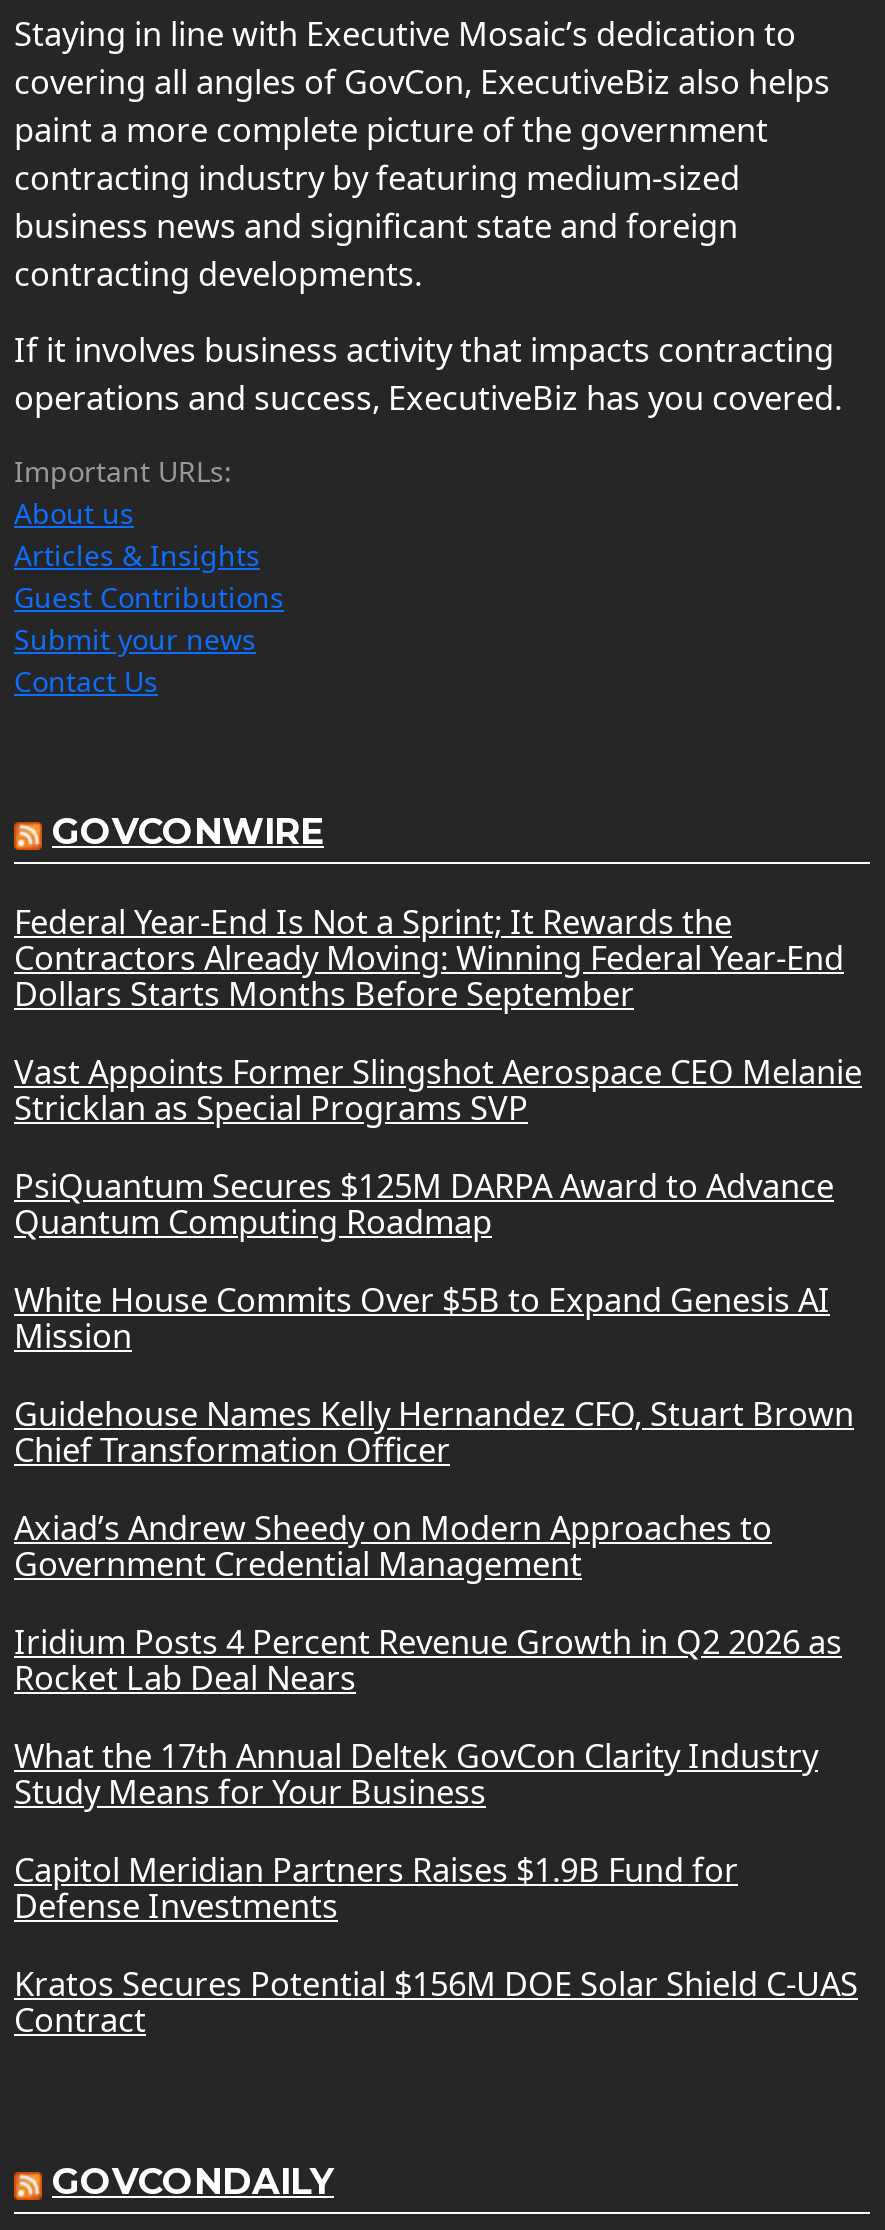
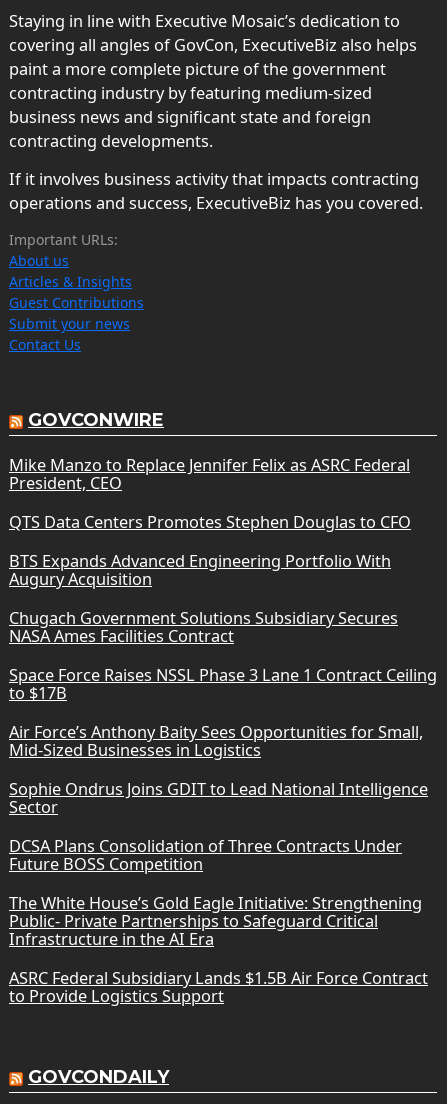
- Federal Year-End Is Not a Sprint; It Rewards the
- Contractors Already Moving: Winning Federal Year-End
- Dollars Starts Months Before September
+ Mike Manzo to Replace Jennifer Felix as ASRC Federal
+ President, CEO

- Vast Appoints Former Slingshot Aerospace CEO Melanie
- Stricklan as Special Programs SVP
+ QTS Data Centers Promotes Stephen Douglas to CFO

- PsiQuantum Secures $125M DARPA Award to Advance
- Quantum Computing Roadmap
+ BTS Expands Advanced Engineering Portfolio With
+ Augury Acquisition

- White House Commits Over $5B to Expand Genesis AI
- Mission
+ Chugach Government Solutions Subsidiary Secures
+ NASA Ames Facilities Contract

- Guidehouse Names Kelly Hernandez CFO, Stuart Brown
- Chief Transformation Officer
+ Space Force Raises NSSL Phase 3 Lane 1 Contract Ceiling
+ to $17B

- Axiad’s Andrew Sheedy on Modern Approaches to
- Government Credential Management
+ Air Force’s Anthony Baity Sees Opportunities for Small,
+ Mid-Sized Businesses in Logistics

- Iridium Posts 4 Percent Revenue Growth in Q2 2026 as
- Rocket Lab Deal Nears
+ Sophie Ondrus Joins GDIT to Lead National Intelligence
+ Sector

- What the 17th Annual Deltek GovCon Clarity Industry
- Study Means for Your Business
+ DCSA Plans Consolidation of Three Contracts Under
+ Future BOSS Competition

- Capitol Meridian Partners Raises $1.9B Fund for
- Defense Investments
+ The White House’s Gold Eagle Initiative: Strengthening
+ Public- Private Partnerships to Safeguard Critical
+ Infrastructure in the AI Era

- Kratos Secures Potential $156M DOE Solar Shield C-UAS
- Contract
+ ASRC Federal Subsidiary Lands $1.5B Air Force Contract
+ to Provide Logistics Support
